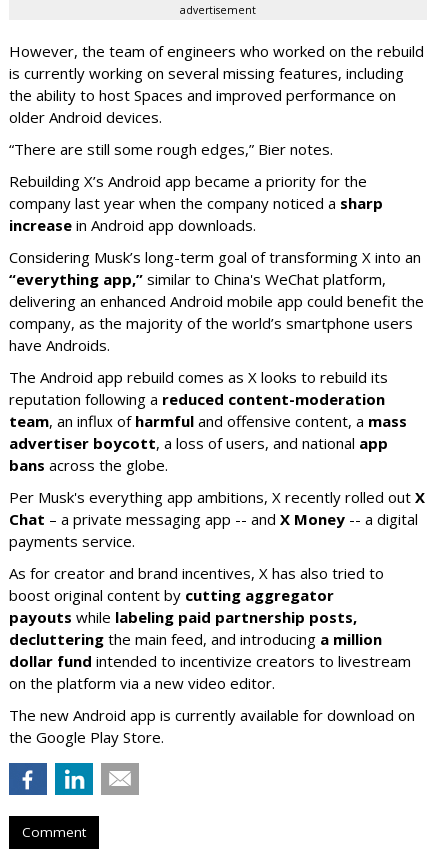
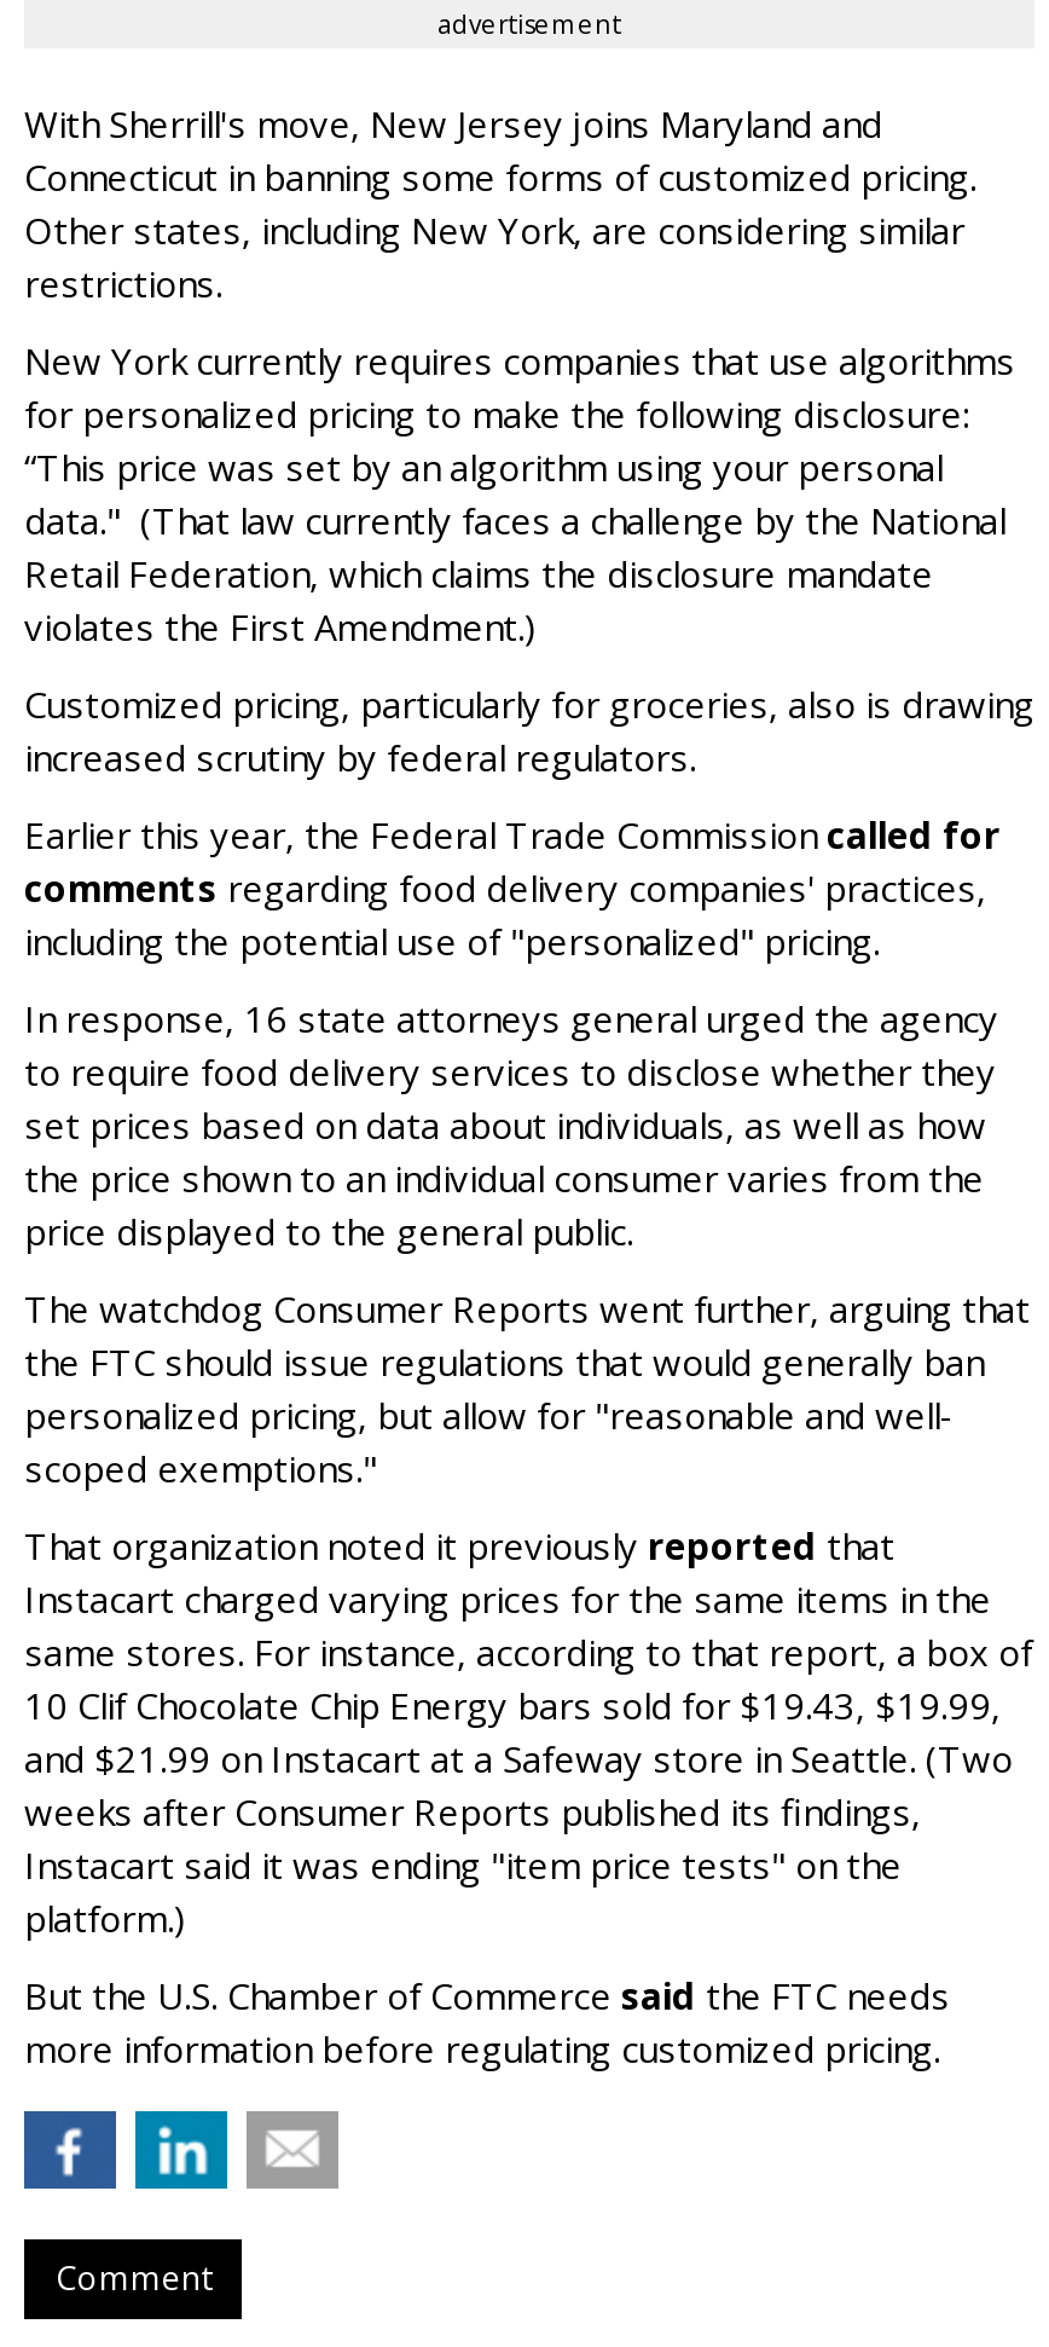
- However, the team of engineers who worked on the rebuild
- is currently working on several missing features, including
- the ability to host Spaces and improved performance on
- older Android devices.
+ With Sherrill's move, New Jersey joins Maryland and
+ Connecticut in banning some forms of customized pricing.
+ Other states, including New York, are considering similar
+ restrictions.

- “There are still some rough edges,” Bier notes.
+ New York currently requires companies that use algorithms
+ for personalized pricing to make the following disclosure:
+ “This price was set by an algorithm using your personal
+ data." (That law currently faces a challenge by the National
+ Retail Federation, which claims the disclosure mandate
+ violates the First Amendment.)

- Rebuilding X’s Android app became a priority for the
- company last year when the company noticed a sharp
- increase in Android app downloads.
+ Customized pricing, particularly for groceries, also is drawing
+ increased scrutiny by federal regulators.

- Considering Musk’s long-term goal of transforming X into an
- “everything app,” similar to China's WeChat platform,
- delivering an enhanced Android mobile app could benefit the
- company, as the majority of the world’s smartphone users
- have Androids.
+ Earlier this year, the Federal Trade Commission called for
+ comments regarding food delivery companies' practices,
+ including the potential use of "personalized" pricing.

- The Android app rebuild comes as X looks to rebuild its
- reputation following a reduced content-moderation
- team, an influx of harmful and offensive content, a mass
- advertiser boycott, a loss of users, and national app
- bans across the globe.
+ In response, 16 state attorneys general urged the agency
+ to require food delivery services to disclose whether they
+ set prices based on data about individuals, as well as how
+ the price shown to an individual consumer varies from the
+ price displayed to the general public.

- Per Musk's everything app ambitions, X recently rolled out X
- Chat – a private messaging app -- and X Money -- a digital
- payments service.
+ The watchdog Consumer Reports went further, arguing that
+ the FTC should issue regulations that would generally ban
+ personalized pricing, but allow for "reasonable and well-
+ scoped exemptions."

- As for creator and brand incentives, X has also tried to
- boost original content by cutting aggregator
- payouts while labeling paid partnership posts,
- decluttering the main feed, and introducing a million
- dollar fund intended to incentivize creators to livestream
- on the platform via a new video editor.
+ That organization noted it previously reported that
+ Instacart charged varying prices for the same items in the
+ same stores. For instance, according to that report, a box of
+ 10 Clif Chocolate Chip Energy bars sold for $19.43, $19.99,
+ and $21.99 on Instacart at a Safeway store in Seattle. (Two
+ weeks after Consumer Reports published its findings,
+ Instacart said it was ending "item price tests" on the
+ platform.)

- The new Android app is currently available for download on
- the Google Play Store.
+ But the U.S. Chamber of Commerce said the FTC needs
+ more information before regulating customized pricing.
